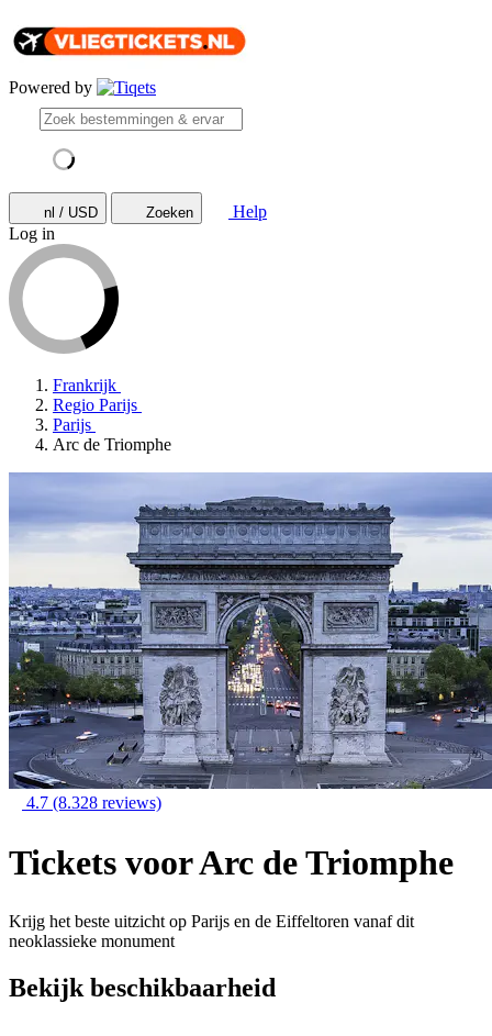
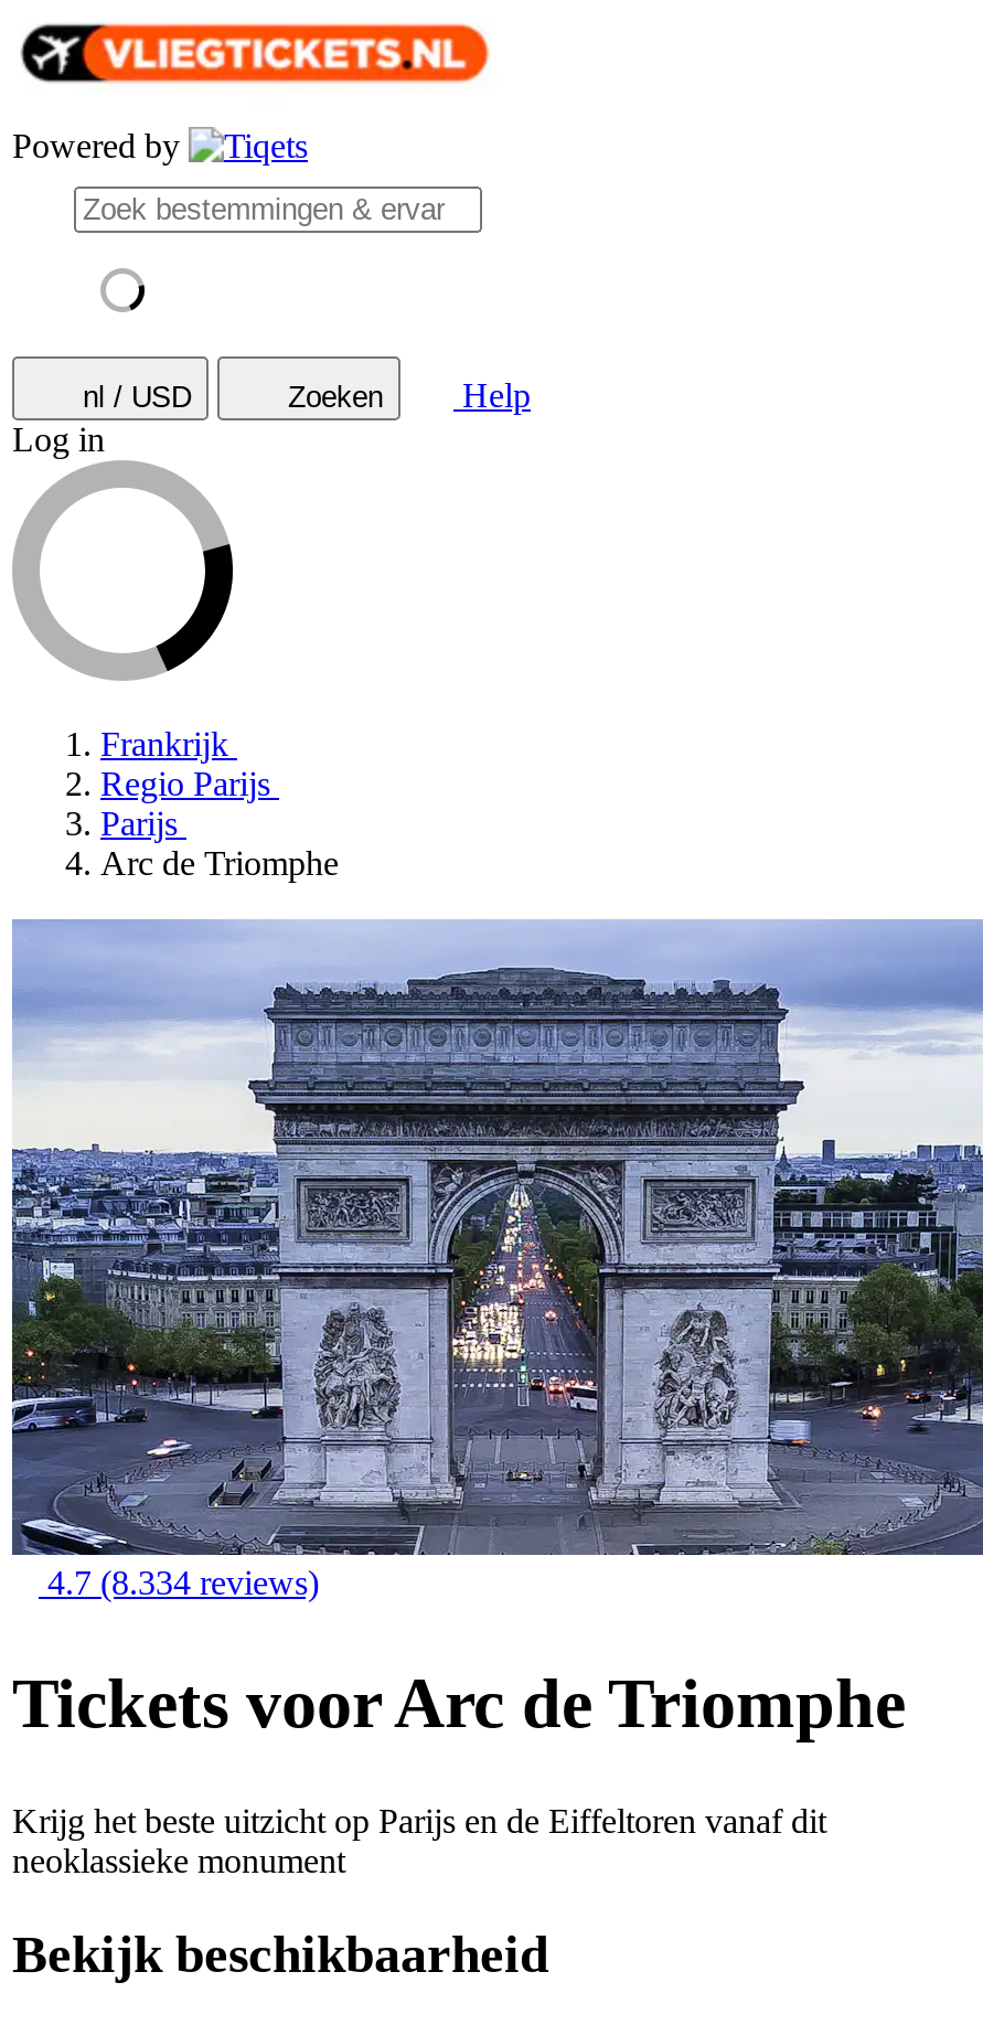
- 4.7 (8.328 reviews)
+ 4.7 (8.334 reviews)
